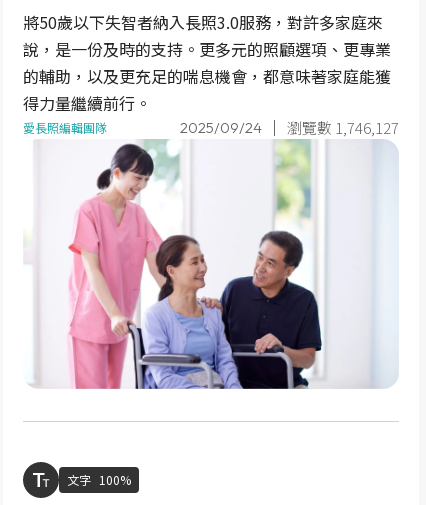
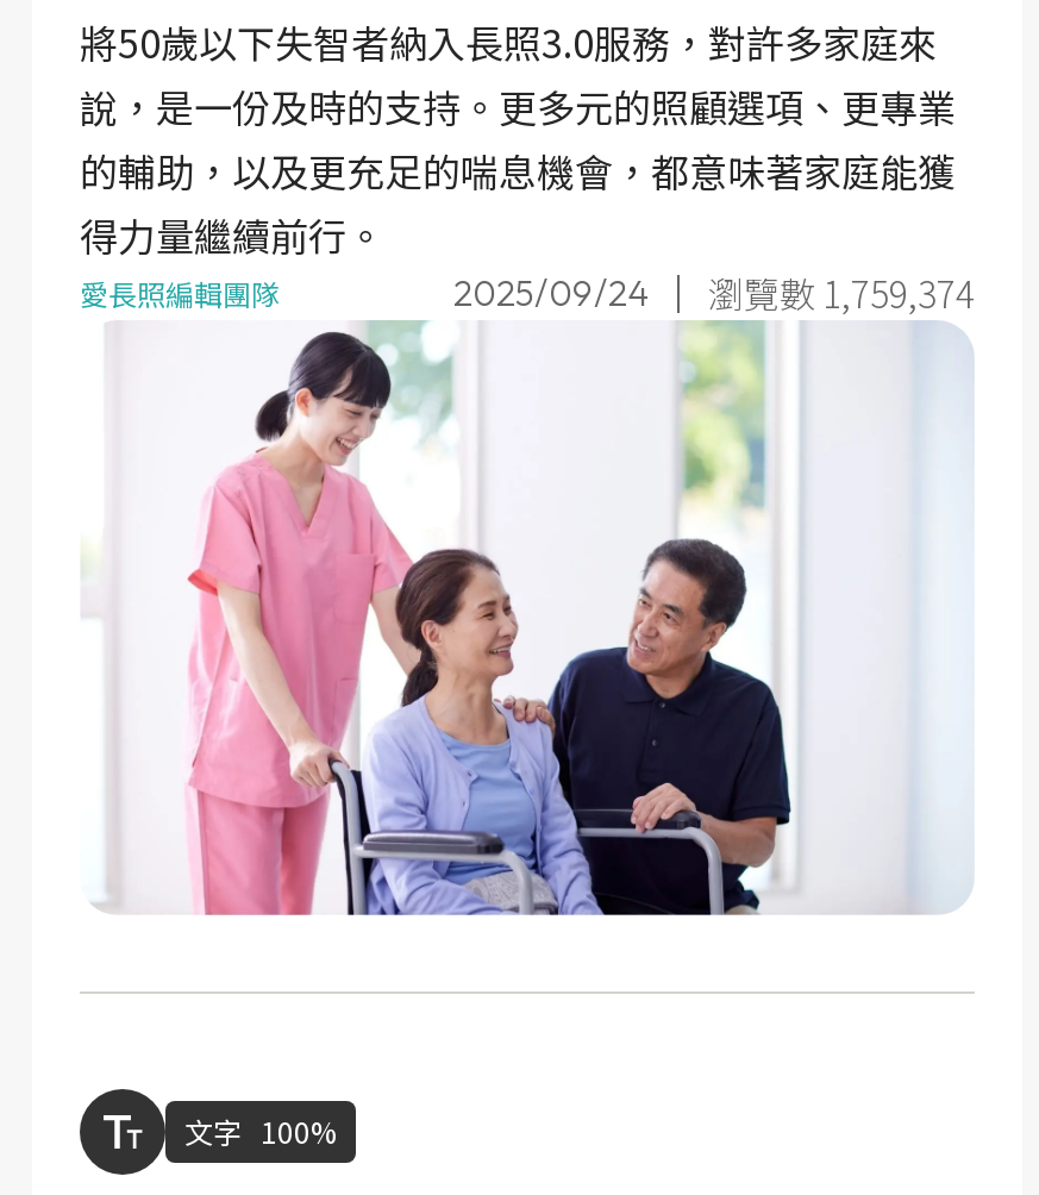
- 2025/09/24 瀏覽數 1,746,127
+ 2025/09/24 瀏覽數 1,759,374
